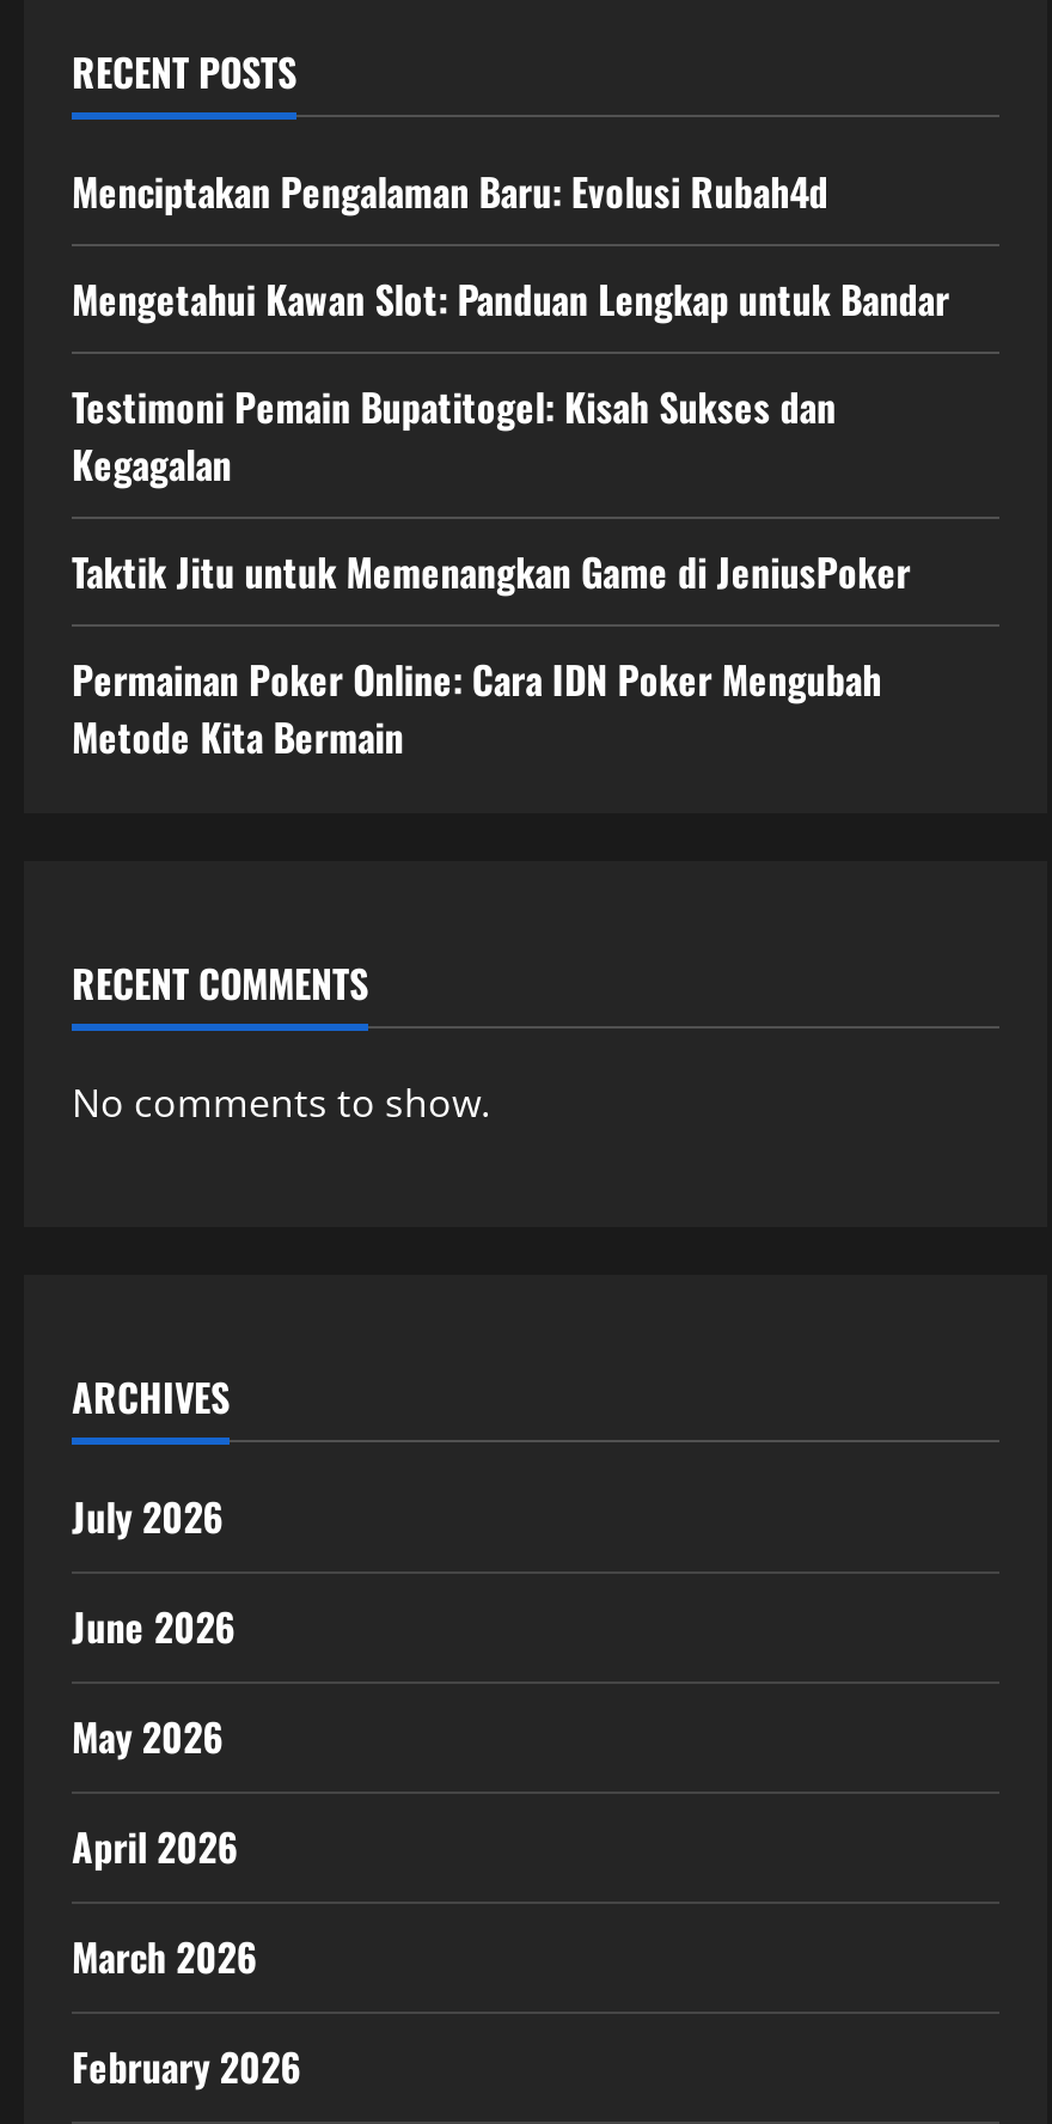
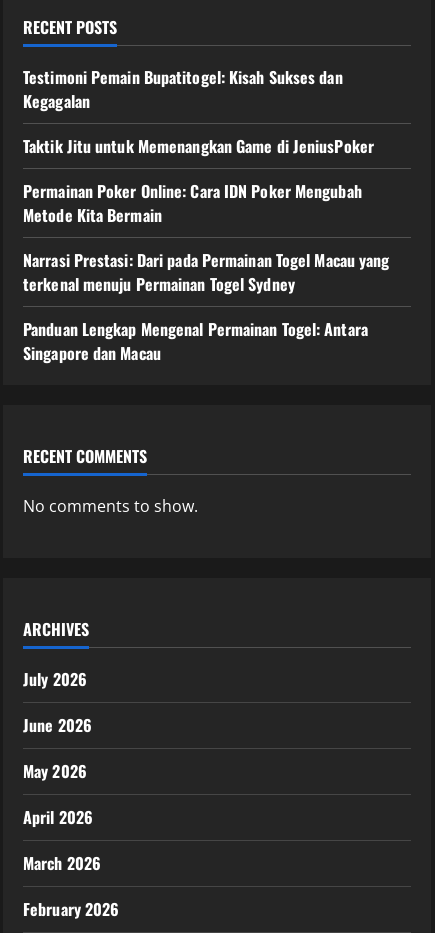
- Menciptakan Pengalaman Baru: Evolusi Rubah4d
- Mengetahui Kawan Slot: Panduan Lengkap untuk Bandar

moved up: Testimoni Pemain Bupatitogel: Kisah Sukses dan | Kegagalan | Taktik Jitu untuk Memenangkan Game di JeniusPoker | Permainan Poker Online: Cara IDN Poker Mengubah | Metode Kita Bermain

+ Narrasi Prestasi: Dari pada Permainan Togel Macau yang
+ terkenal menuju Permainan Togel Sydney
+ Panduan Lengkap Mengenal Permainan Togel: Antara
+ Singapore dan Macau
